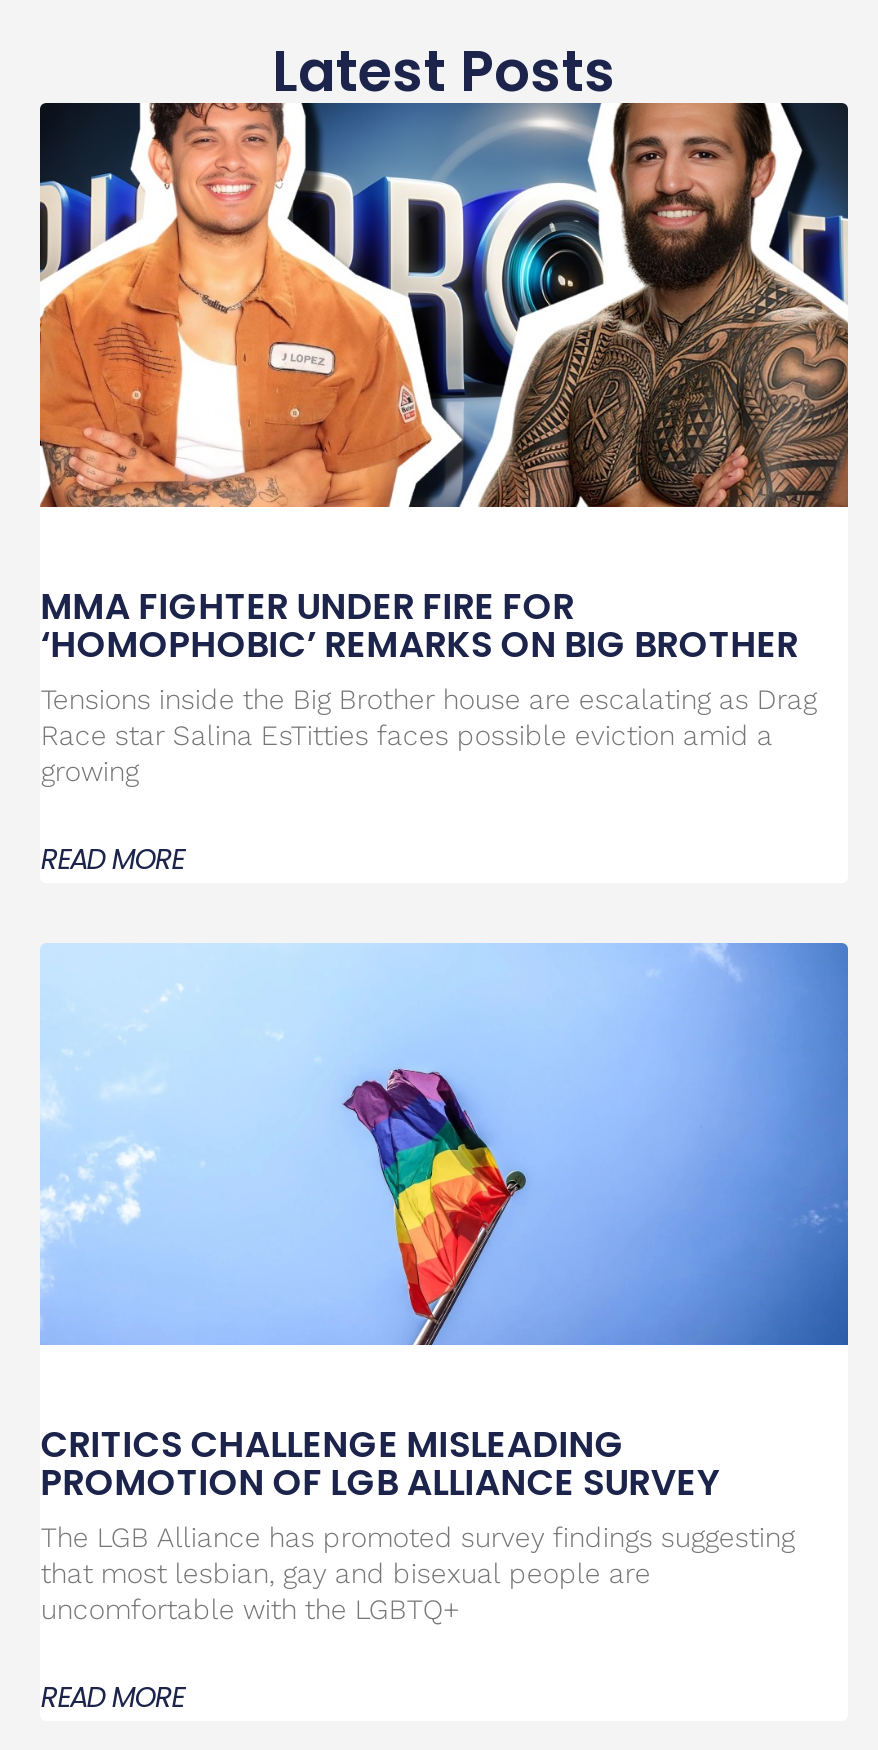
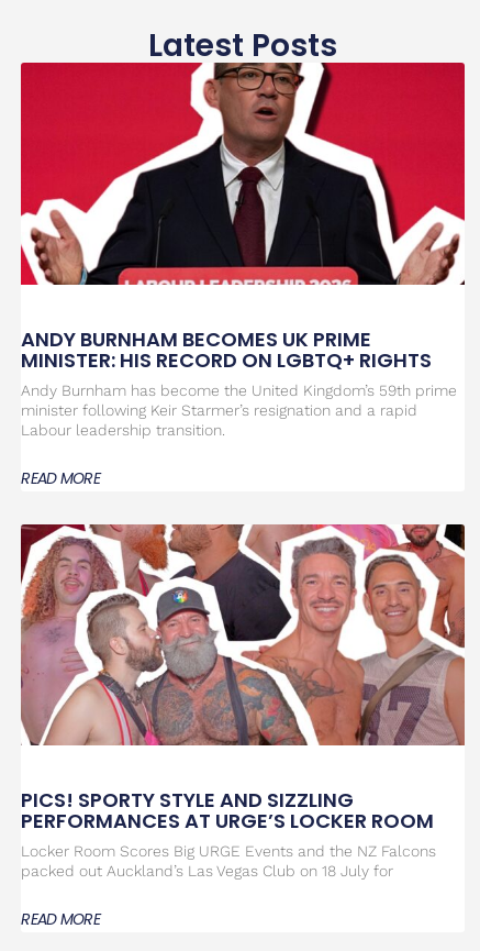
- [image]
- MMA FIGHTER UNDER FIRE FOR
- ‘HOMOPHOBIC’ REMARKS ON BIG BROTHER
- Tensions inside the Big Brother house are escalating as Drag
- Race star Salina EsTitties faces possible eviction amid a
- growing
+ [image]
+ ANDY BURNHAM BECOMES UK PRIME
+ MINISTER: HIS RECORD ON LGBTQ+ RIGHTS
+ Andy Burnham has become the United Kingdom’s 59th prime
+ minister following Keir Starmer’s resignation and a rapid
+ Labour leadership transition.

- [image]
- CRITICS CHALLENGE MISLEADING
- PROMOTION OF LGB ALLIANCE SURVEY
- The LGB Alliance has promoted survey findings suggesting
- that most lesbian, gay and bisexual people are
- uncomfortable with the LGBTQ+
+ [image]
+ PICS! SPORTY STYLE AND SIZZLING
+ PERFORMANCES AT URGE’S LOCKER ROOM
+ Locker Room Scores Big URGE Events and the NZ Falcons
+ packed out Auckland’s Las Vegas Club on 18 July for
